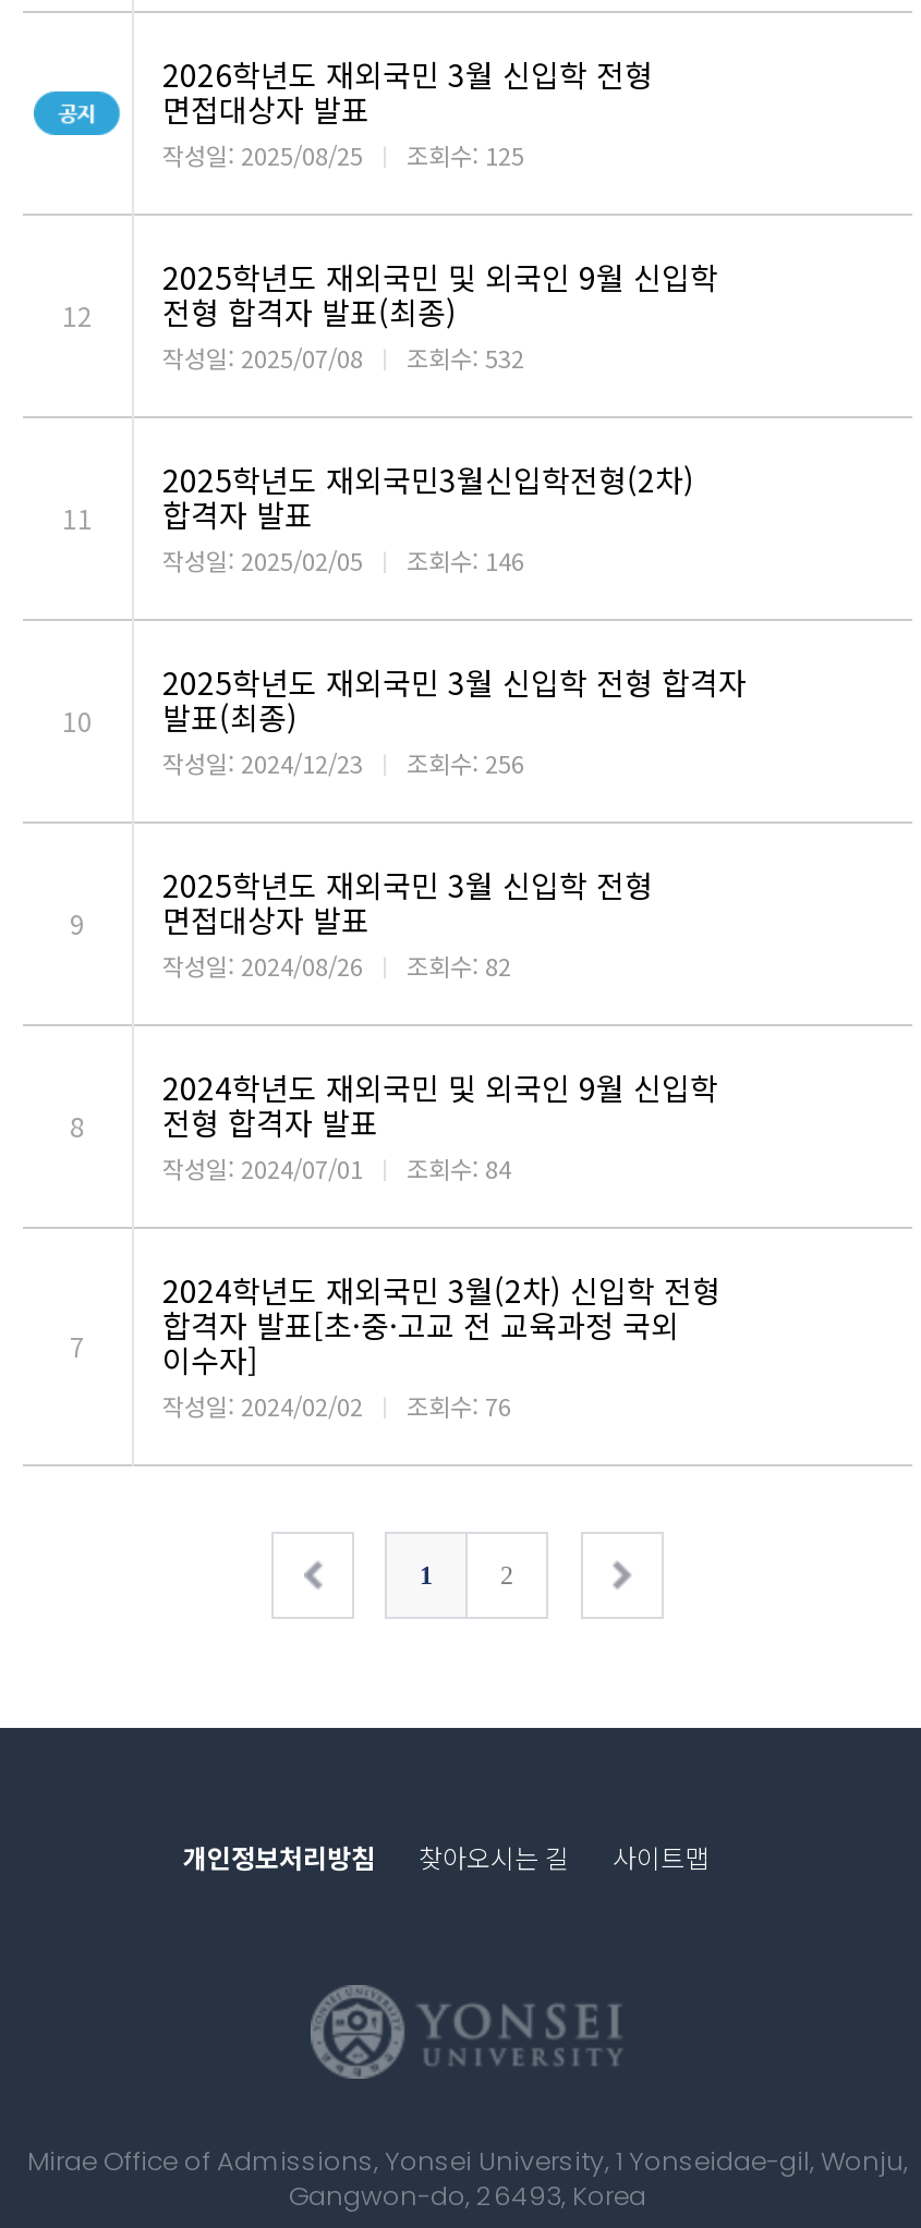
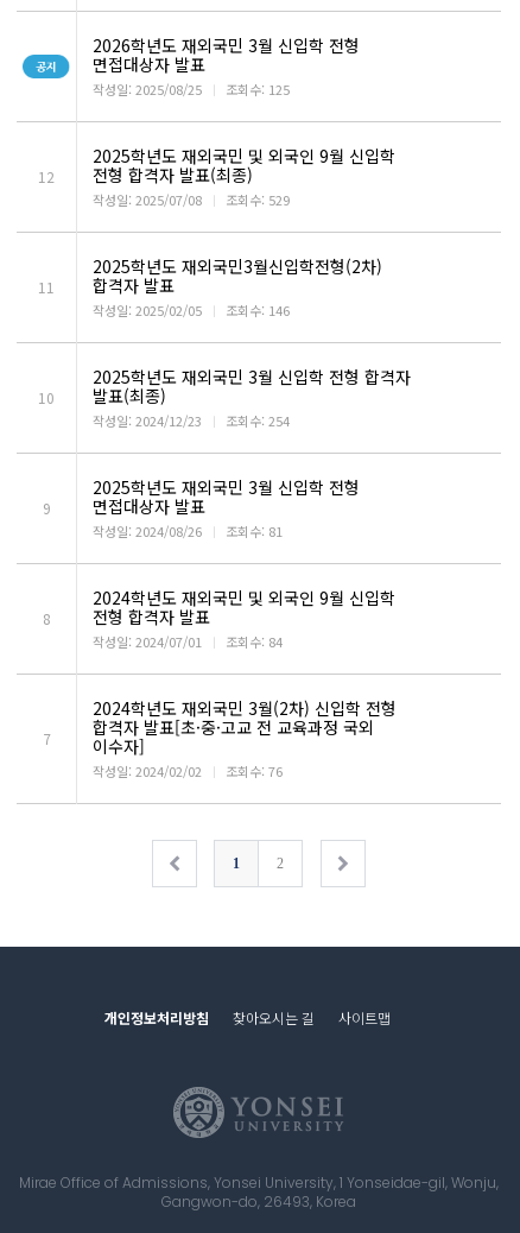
- 작성일: 2025/07/08 ㅣ 조회수: 532
+ 작성일: 2025/07/08 ㅣ 조회수: 529

- 작성일: 2024/12/23 ㅣ 조회수: 256
+ 작성일: 2024/12/23 ㅣ 조회수: 254

- 작성일: 2024/08/26 ㅣ 조회수: 82
+ 작성일: 2024/08/26 ㅣ 조회수: 81
